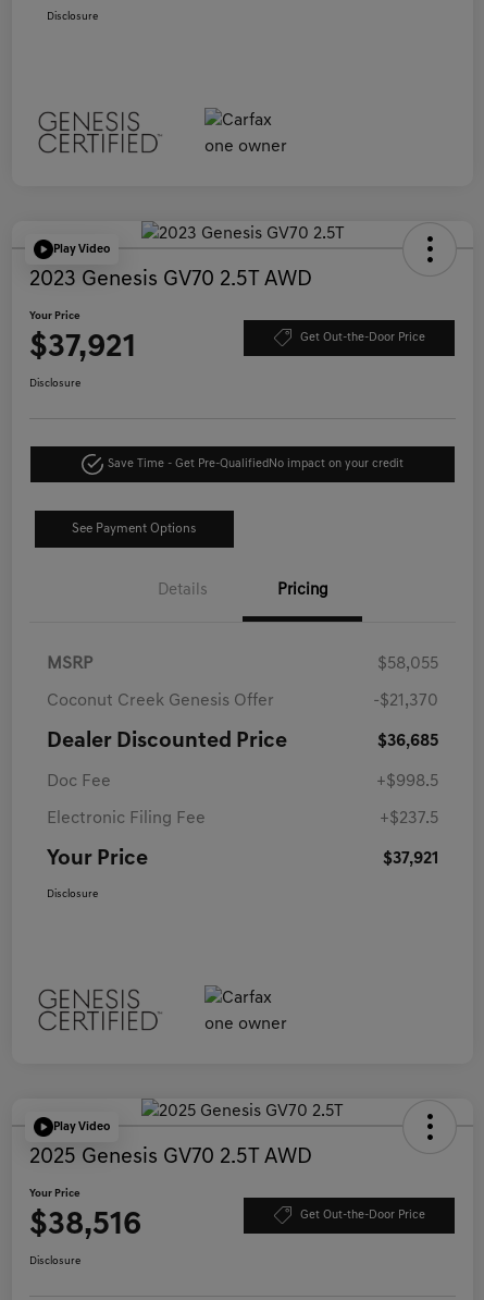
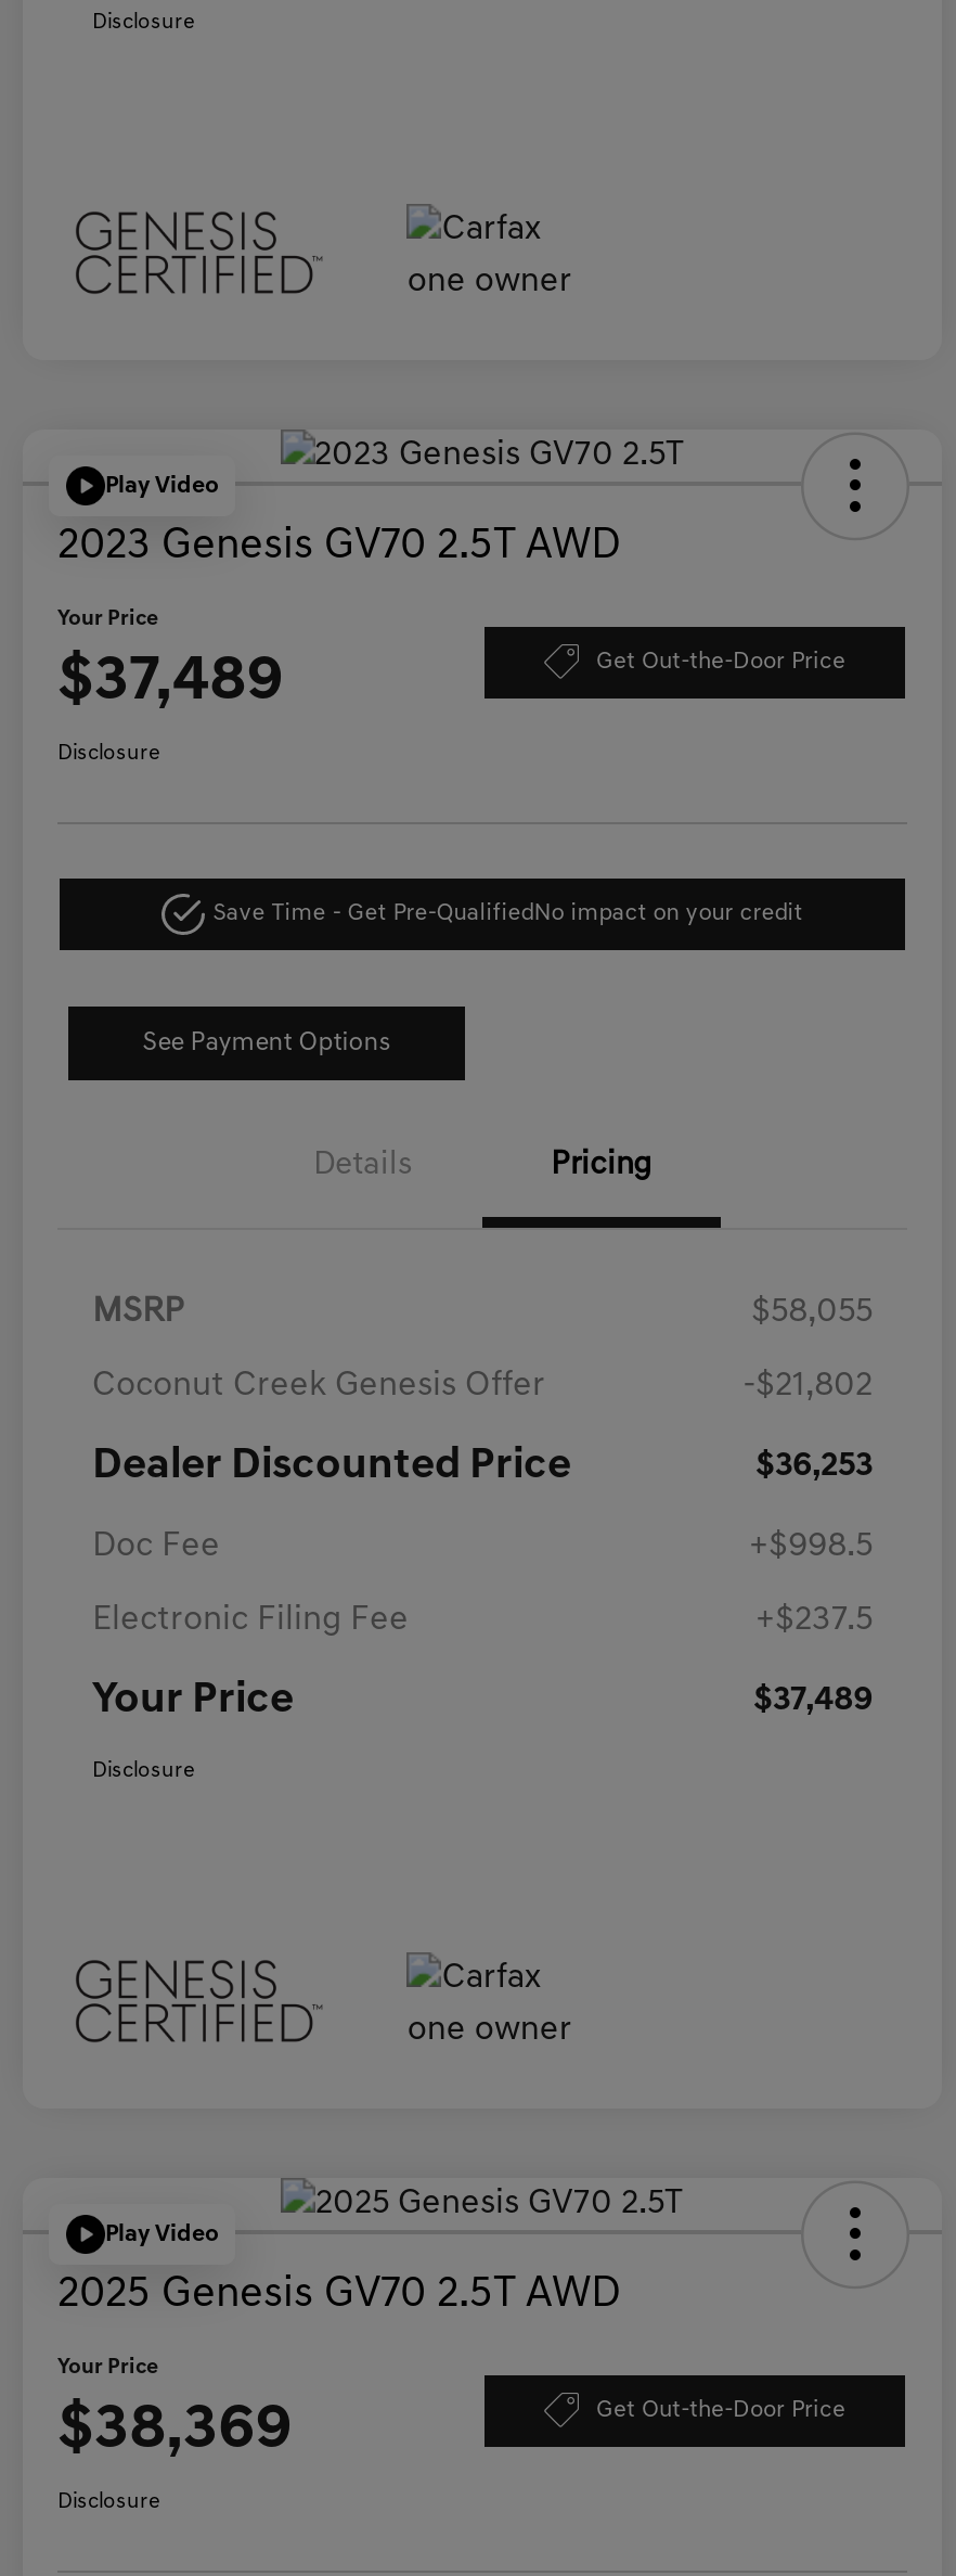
- $37,921
+ $37,489

- -$21,370
+ -$21,802

- $36,685
+ $36,253

- $37,921
+ $37,489

- $38,516
+ $38,369
